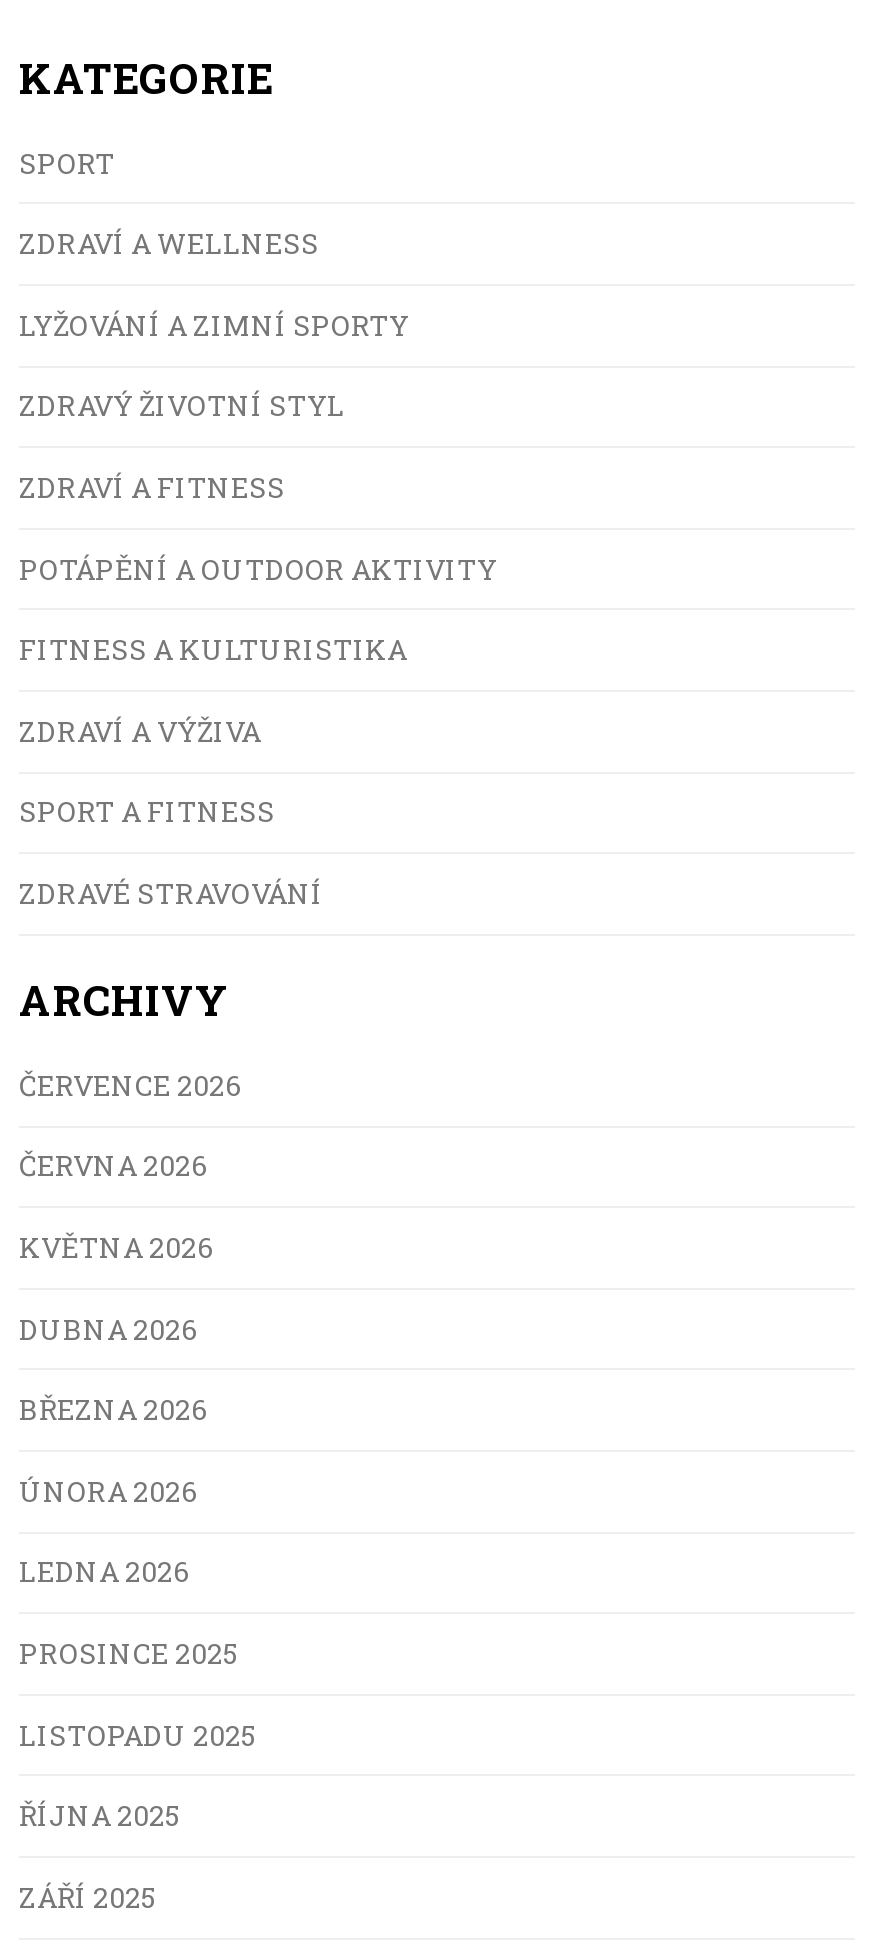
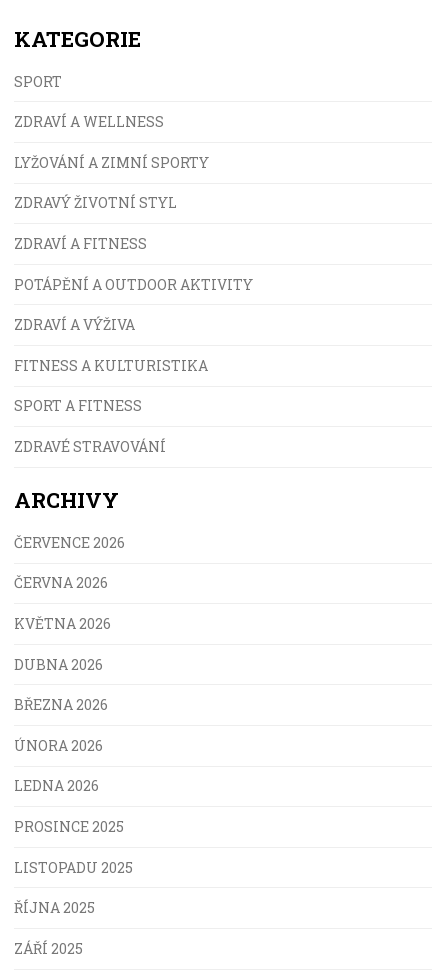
moved down: FITNESS A KULTURISTIKA

moved up: ZDRAVÍ A VÝŽIVA
